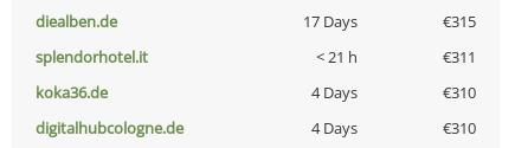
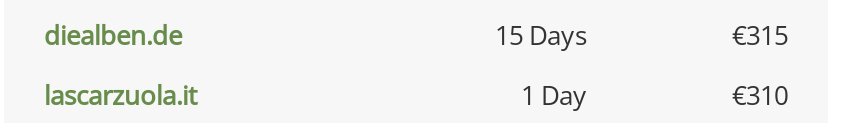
- 17 Days
+ 15 Days

- splendorhotel.it
- < 21 h
- €311
- koka36.de
- 4 Days
- €310
- digitalhubcologne.de
- 4 Days
+ lascarzuola.it
+ 1 Day
